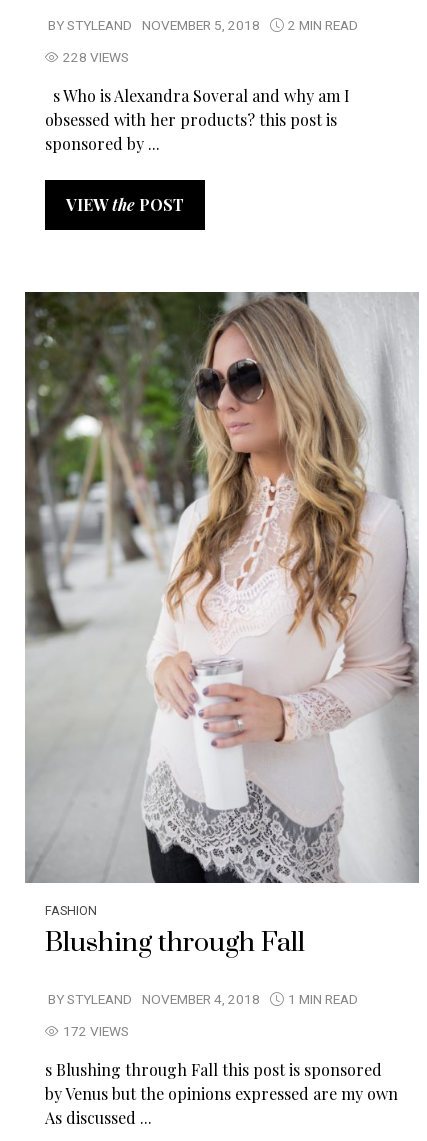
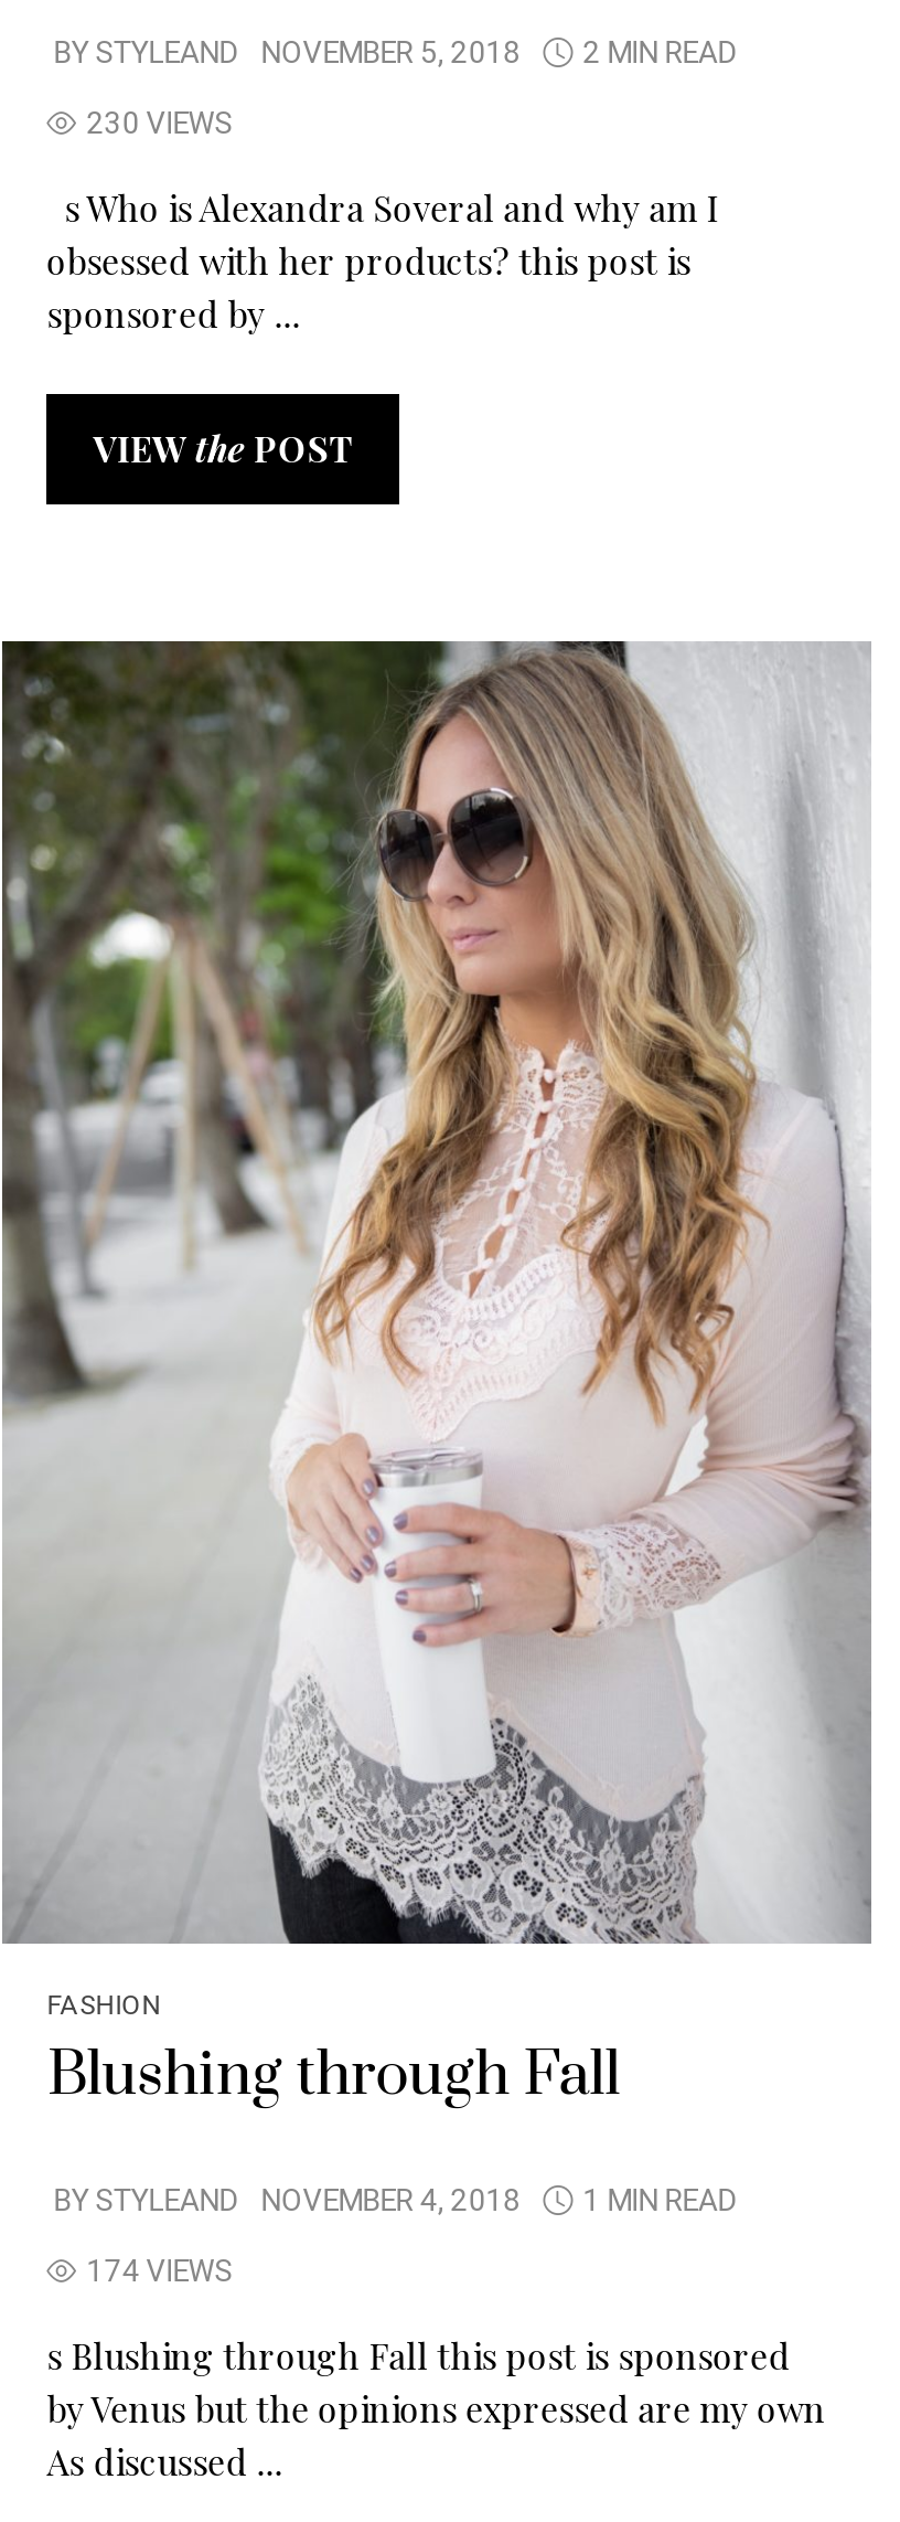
- 228 VIEWS
+ 230 VIEWS

- 172 VIEWS
+ 174 VIEWS
